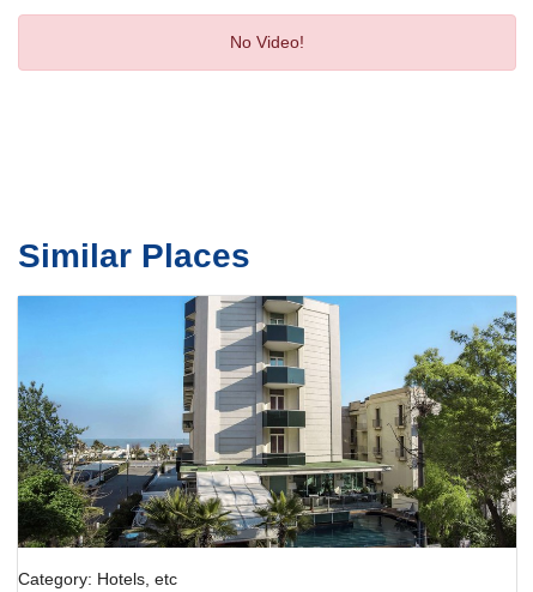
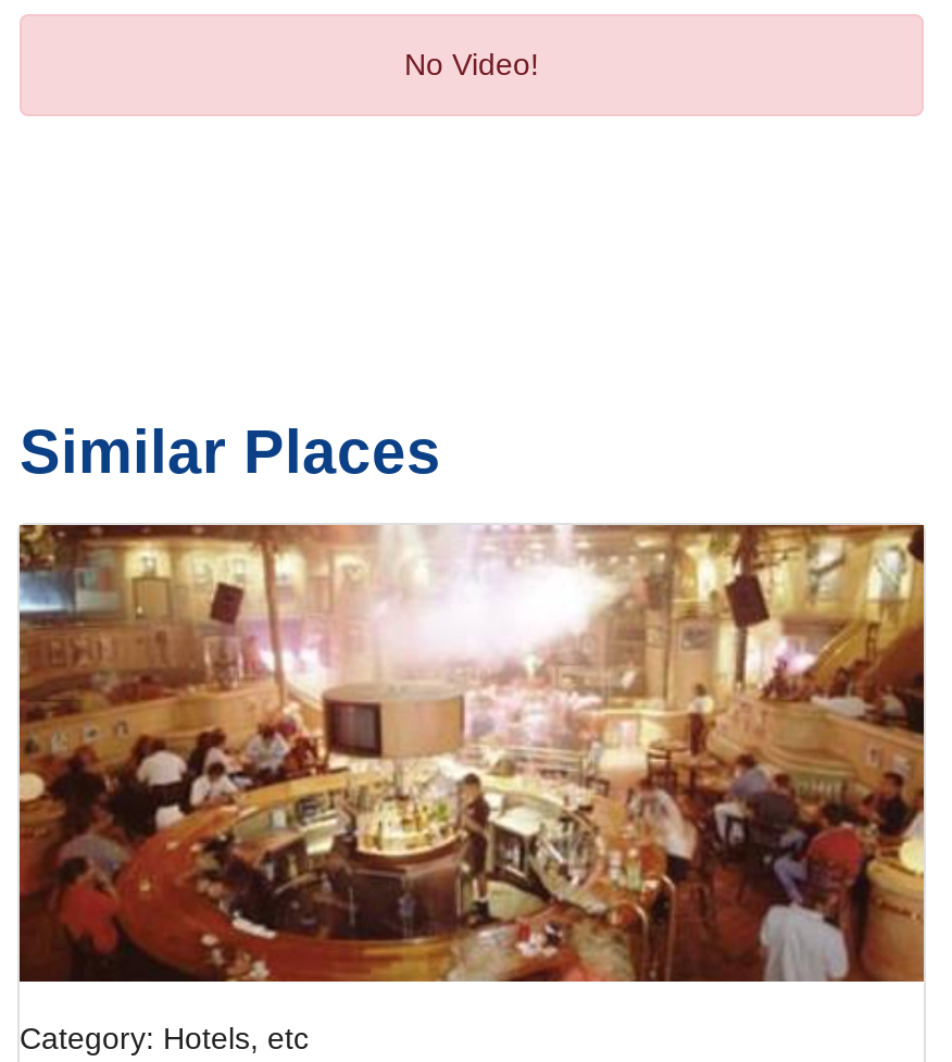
- [image]
+ [image]
